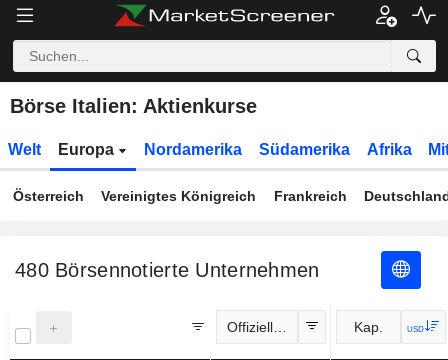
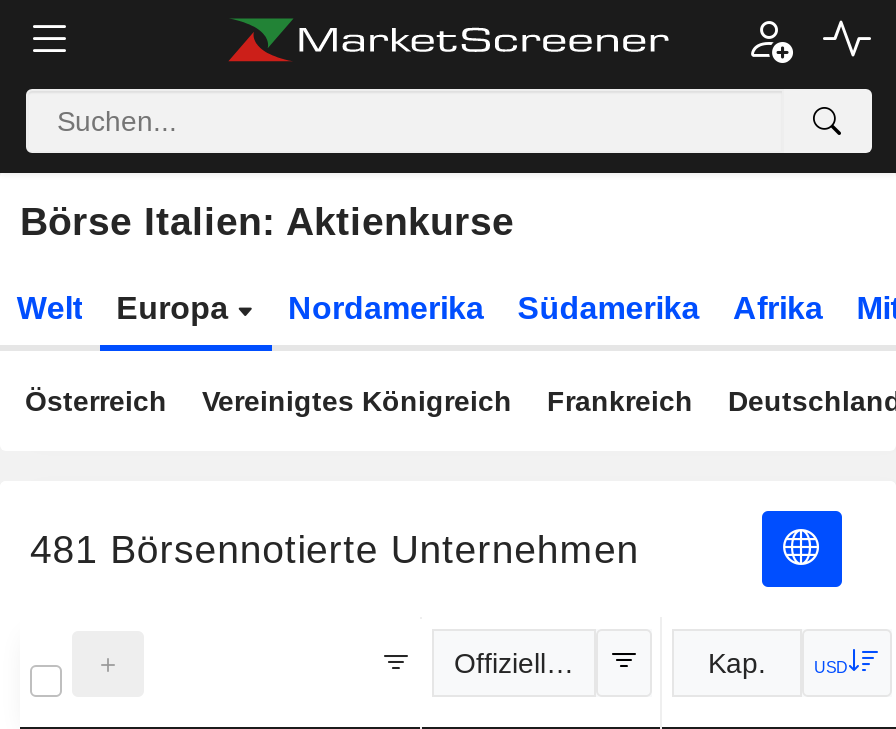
- 480 Börsennotierte Unternehmen
+ 481 Börsennotierte Unternehmen
